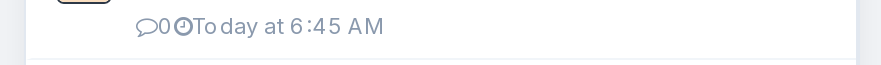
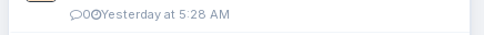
- Today at 6:45 AM
+ Yesterday at 5:28 AM
